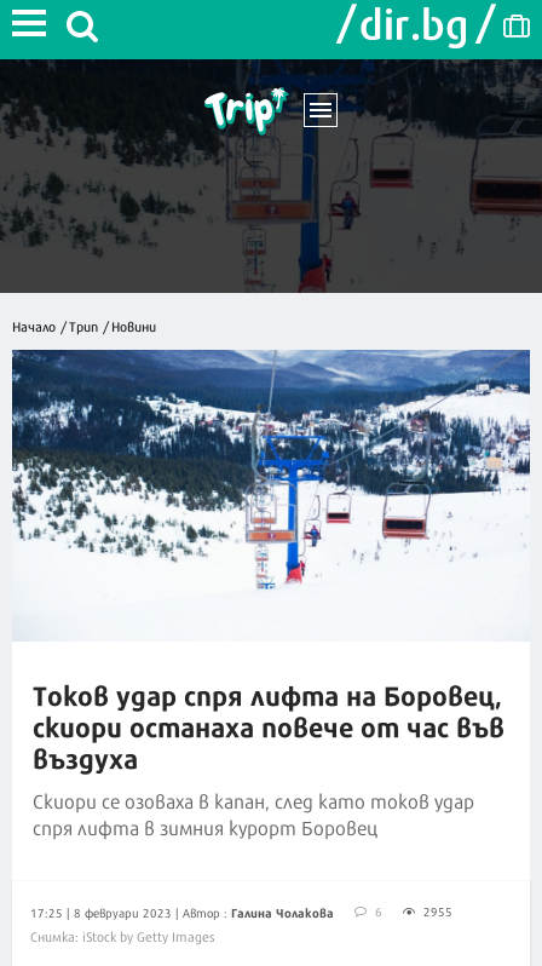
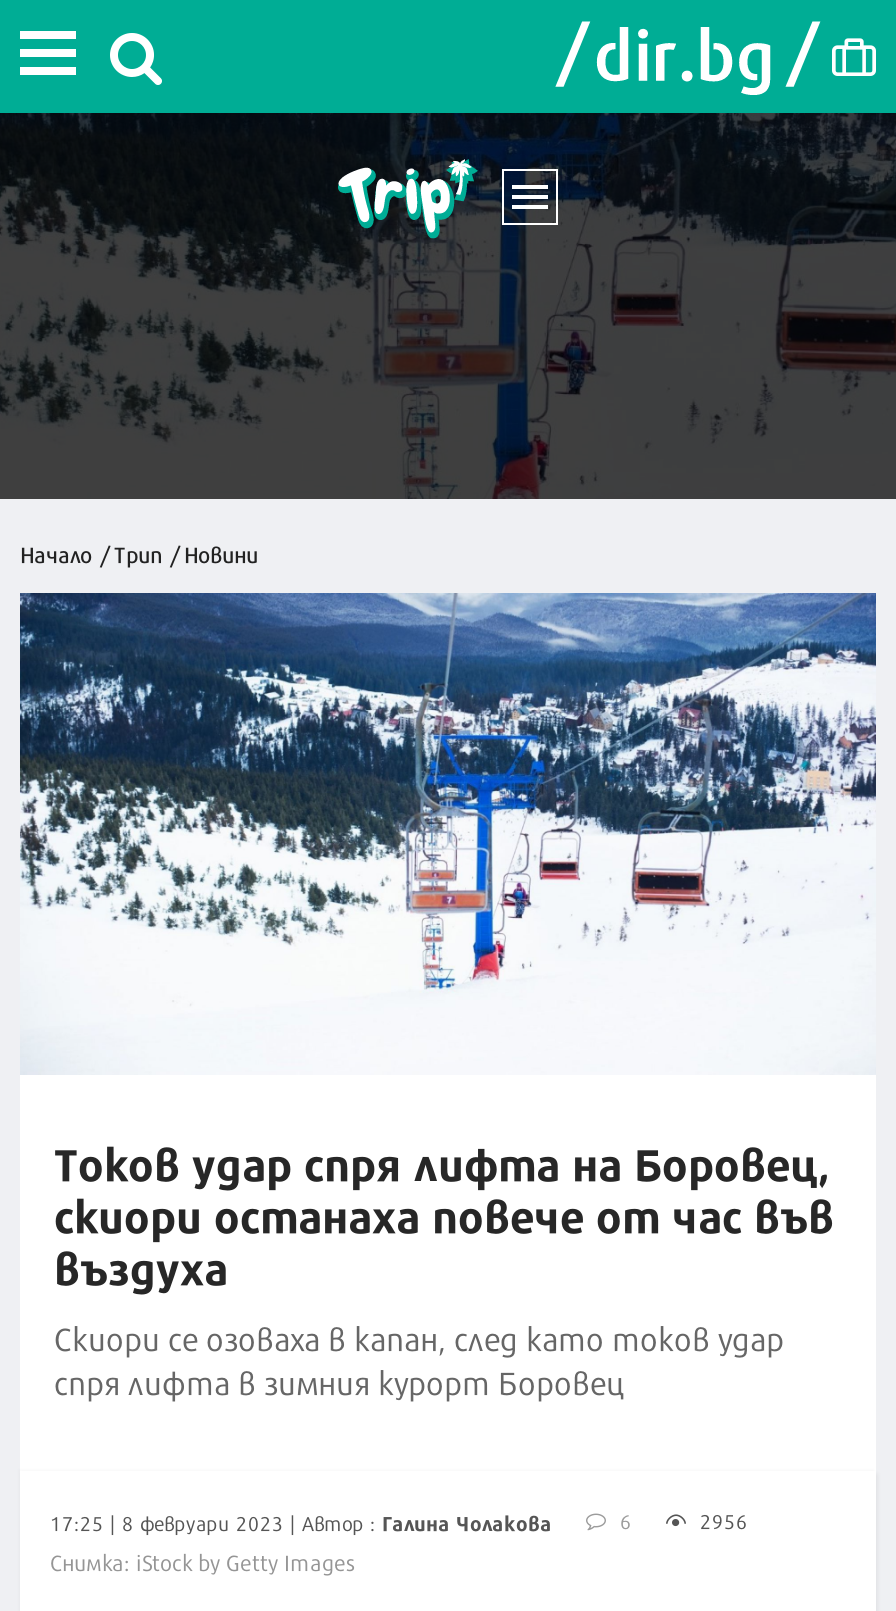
- 2955
+ 2956
